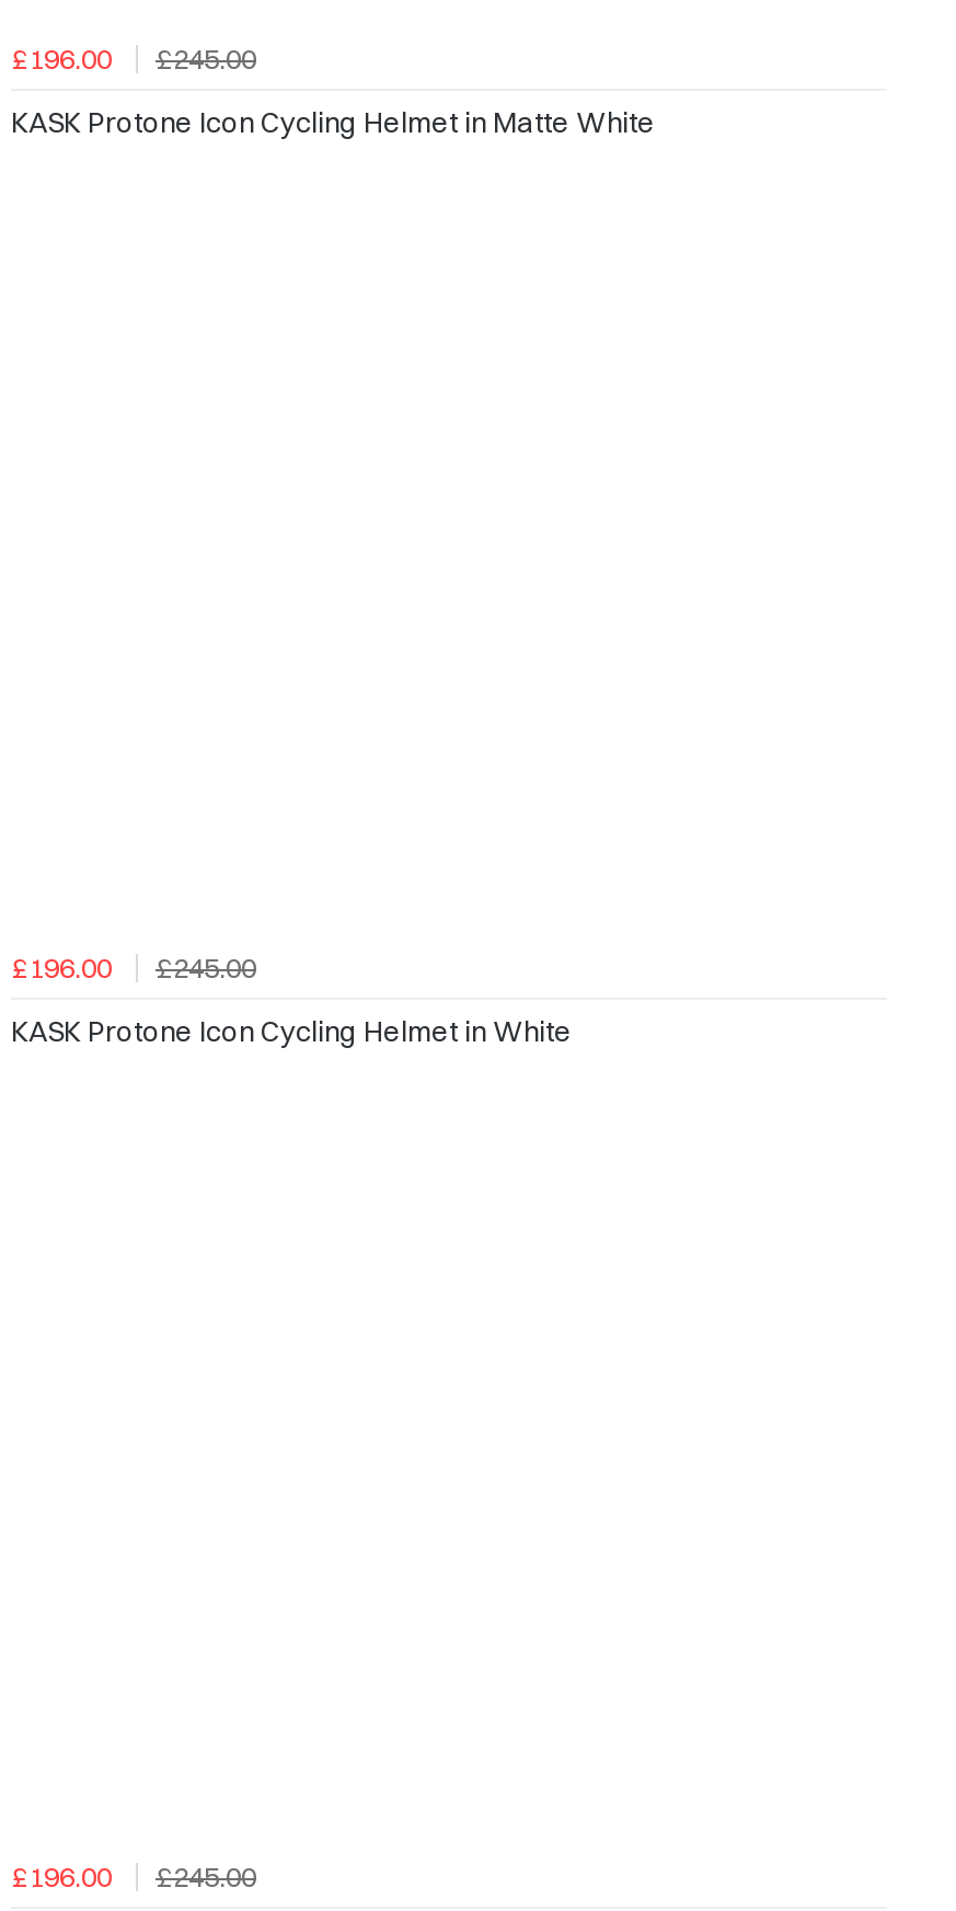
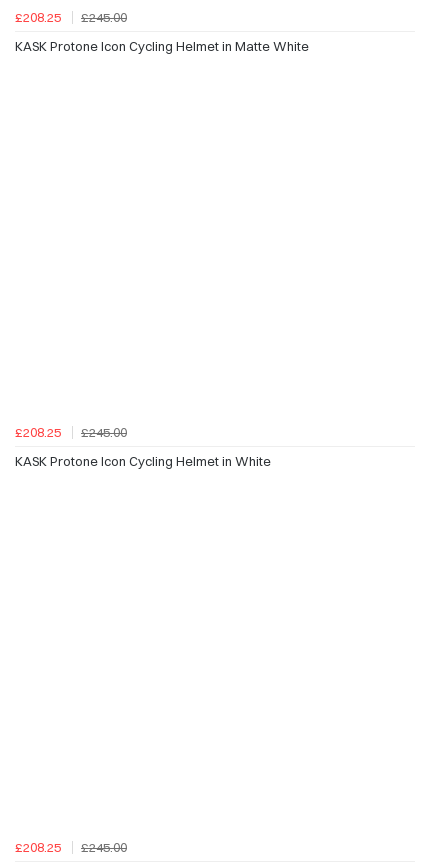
- £196.00 £245.00
+ £208.25 £245.00

- £196.00 £245.00
+ £208.25 £245.00

- £196.00 £245.00
+ £208.25 £245.00
